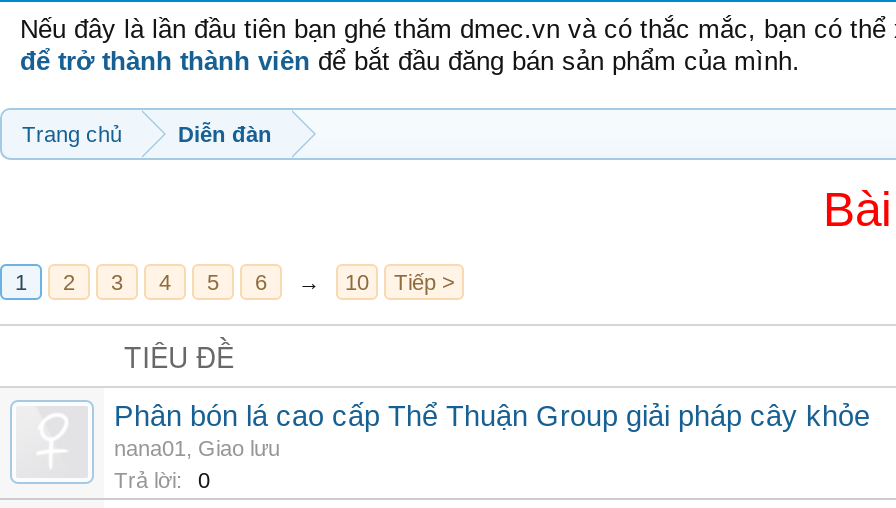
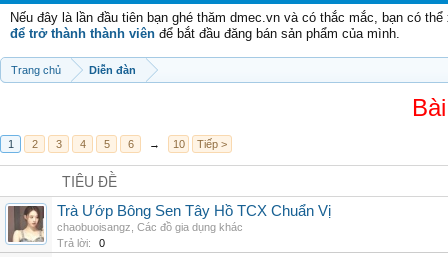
+ [image]

- Phân bón lá cao cấp Thể Thuận Group giải pháp cây khỏe
- nana01, Giao lưu
+ Trà Ướp Bông Sen Tây Hồ TCX Chuẩn Vị
+ chaobuoisangz, Các đồ gia dụng khác
